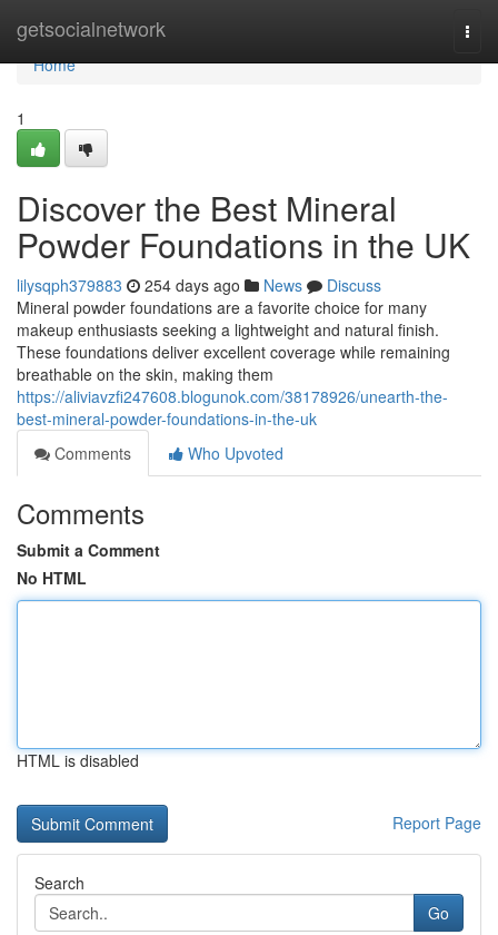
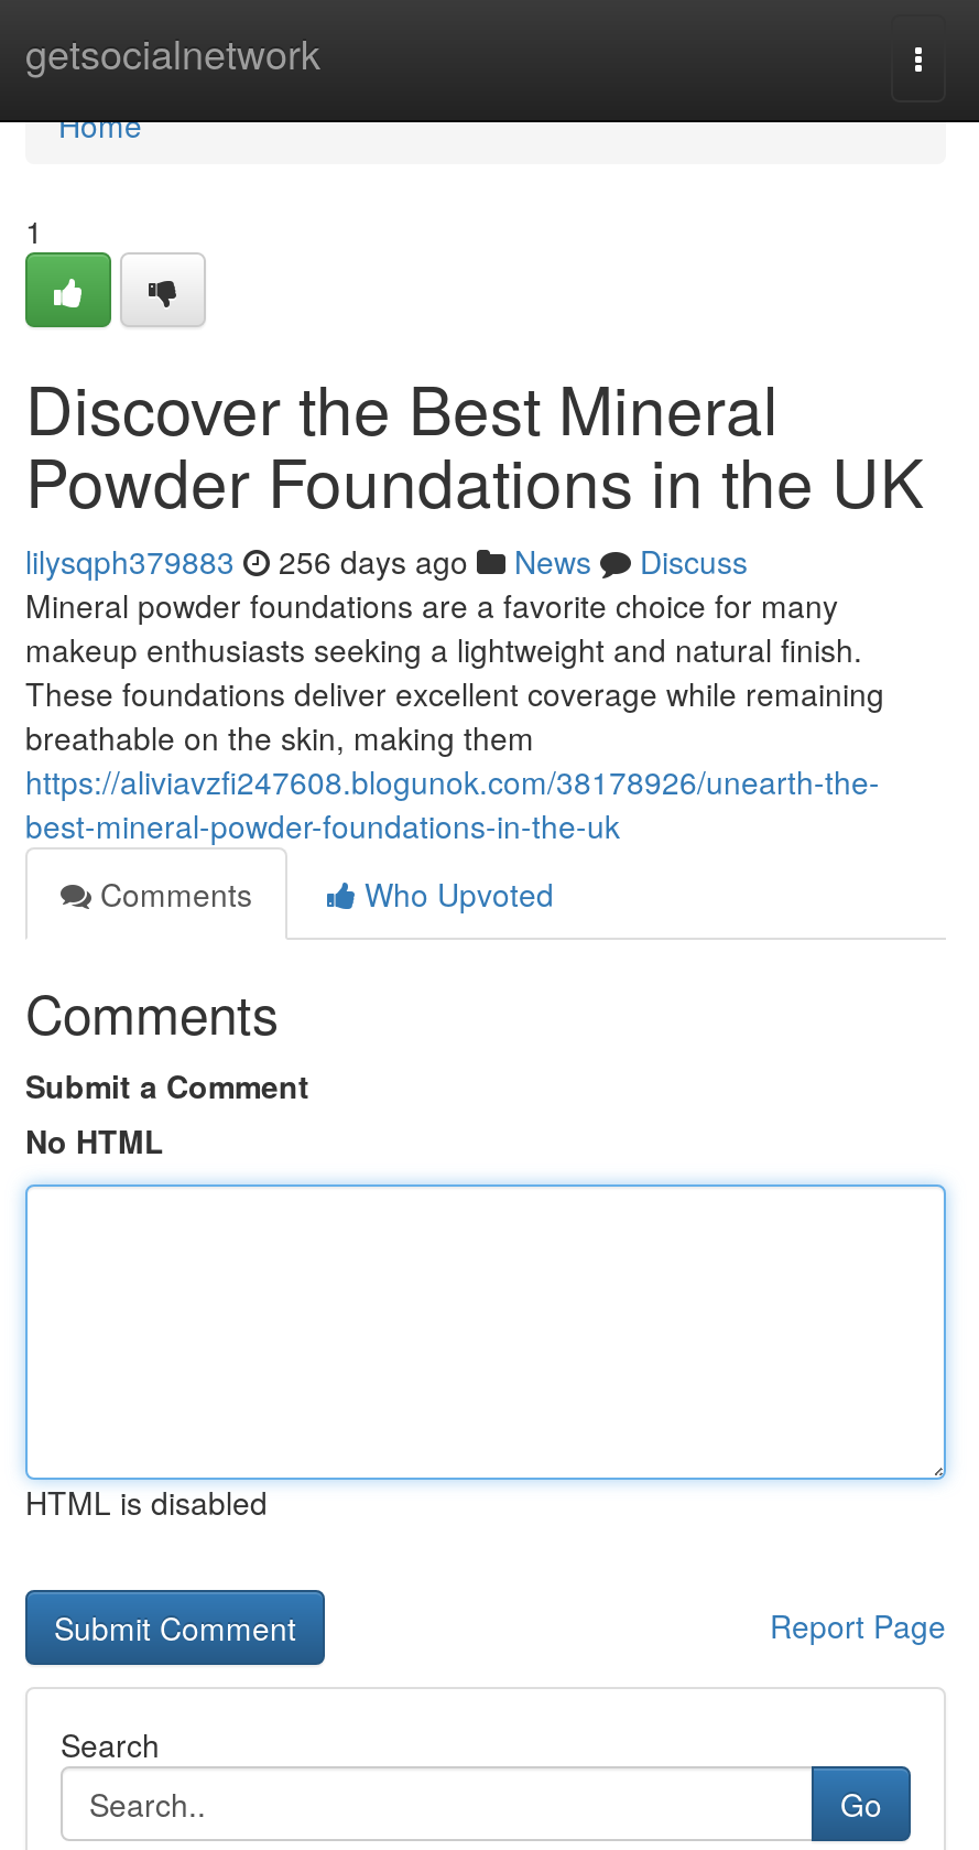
- lilysqph379883 254 days ago News Discuss
+ lilysqph379883 256 days ago News Discuss
